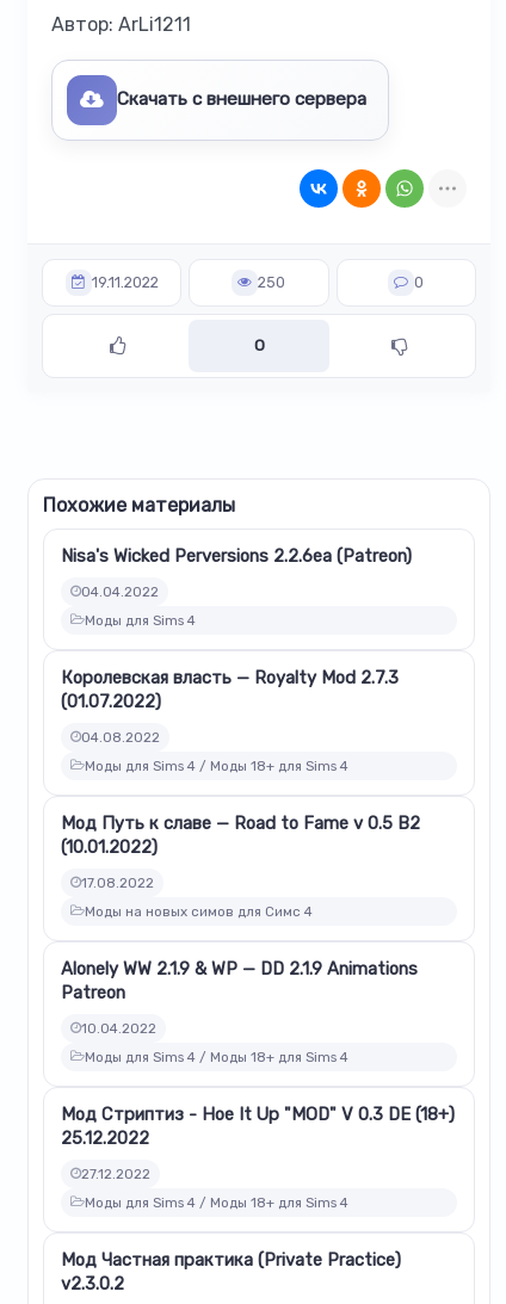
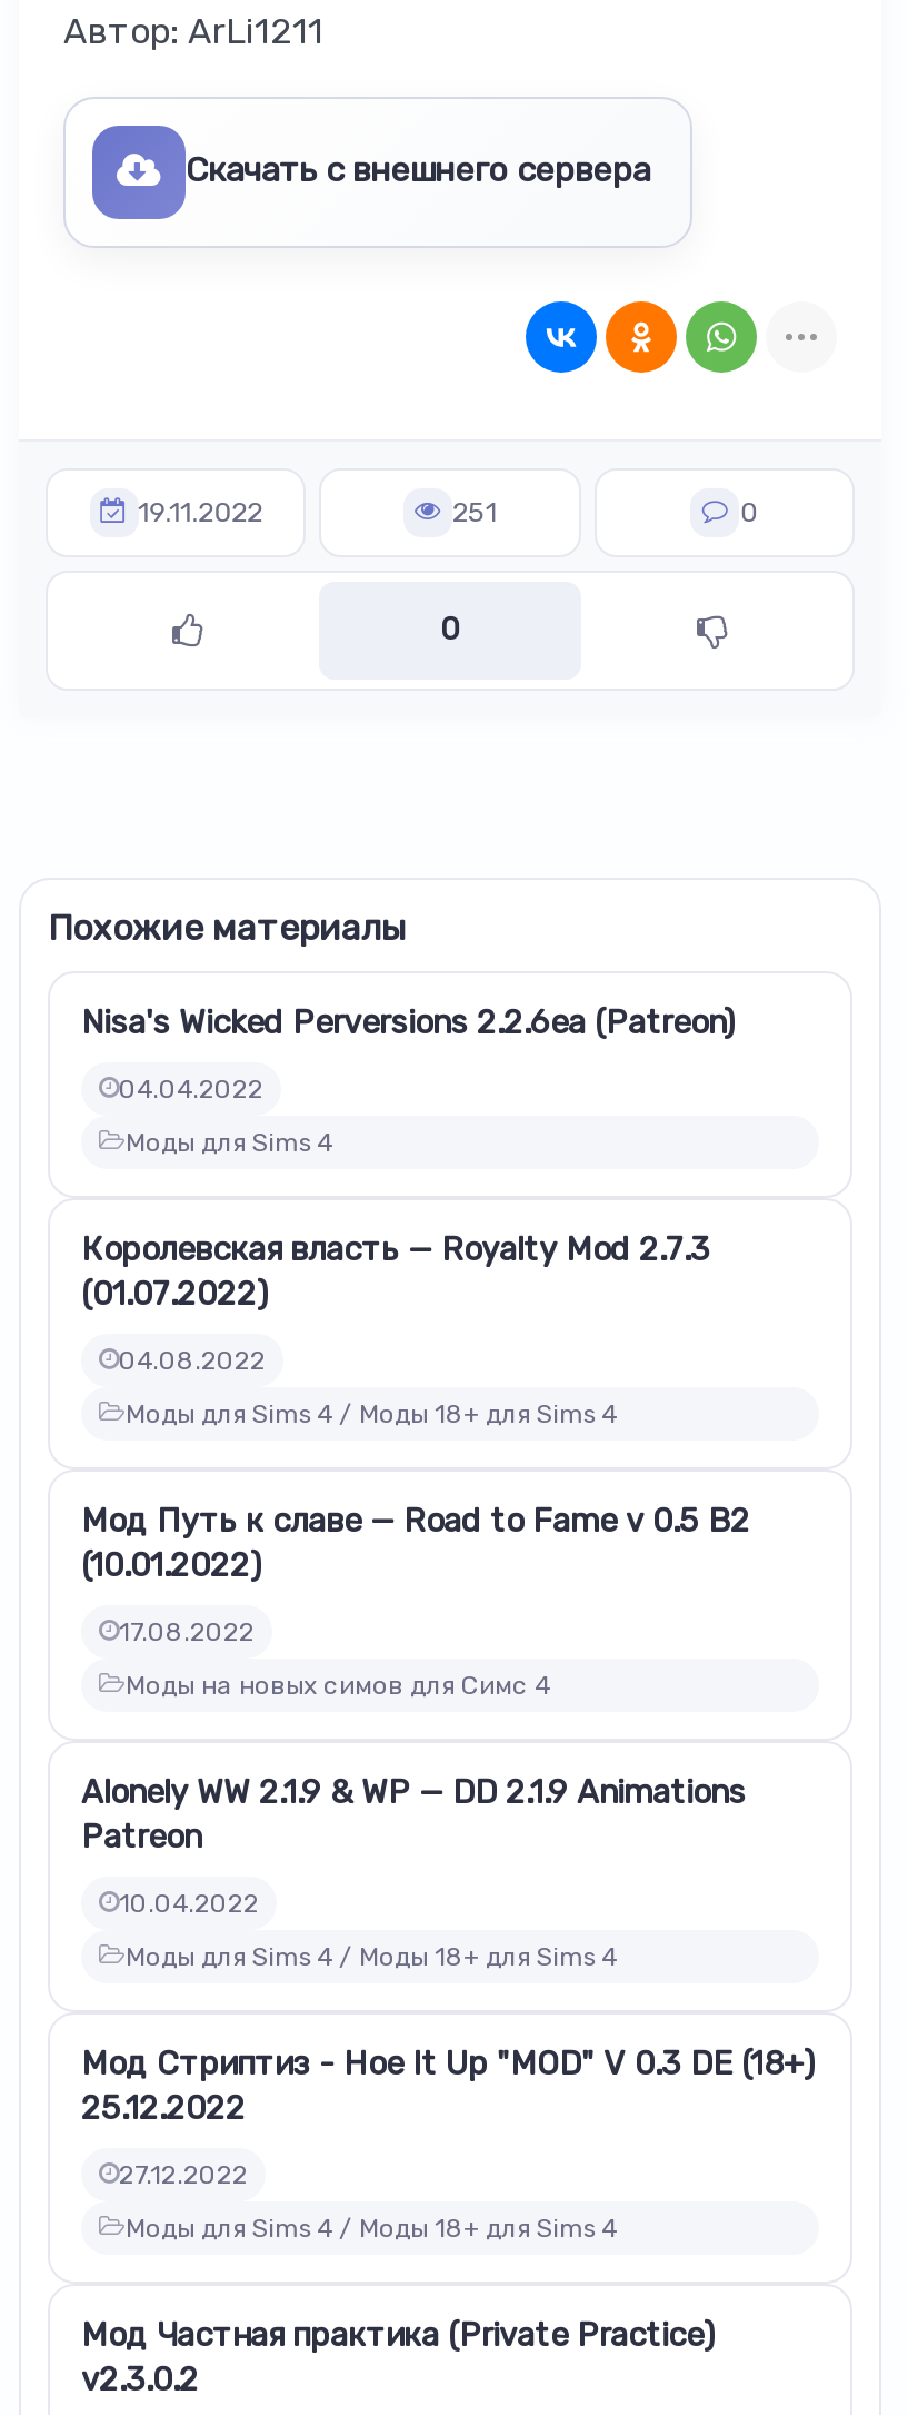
- 250
+ 251
